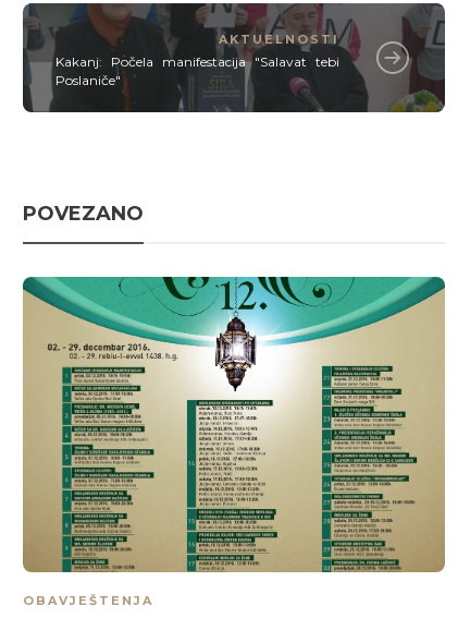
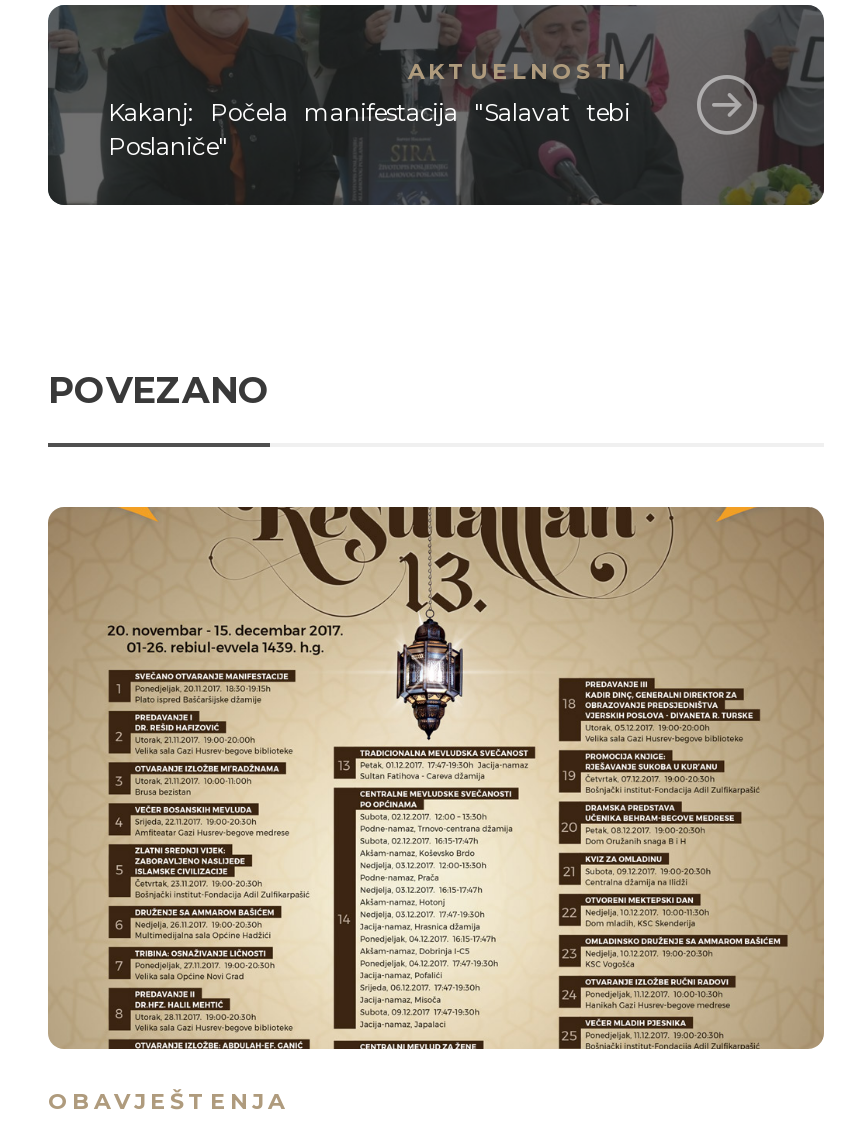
- [image]
+ [image]
